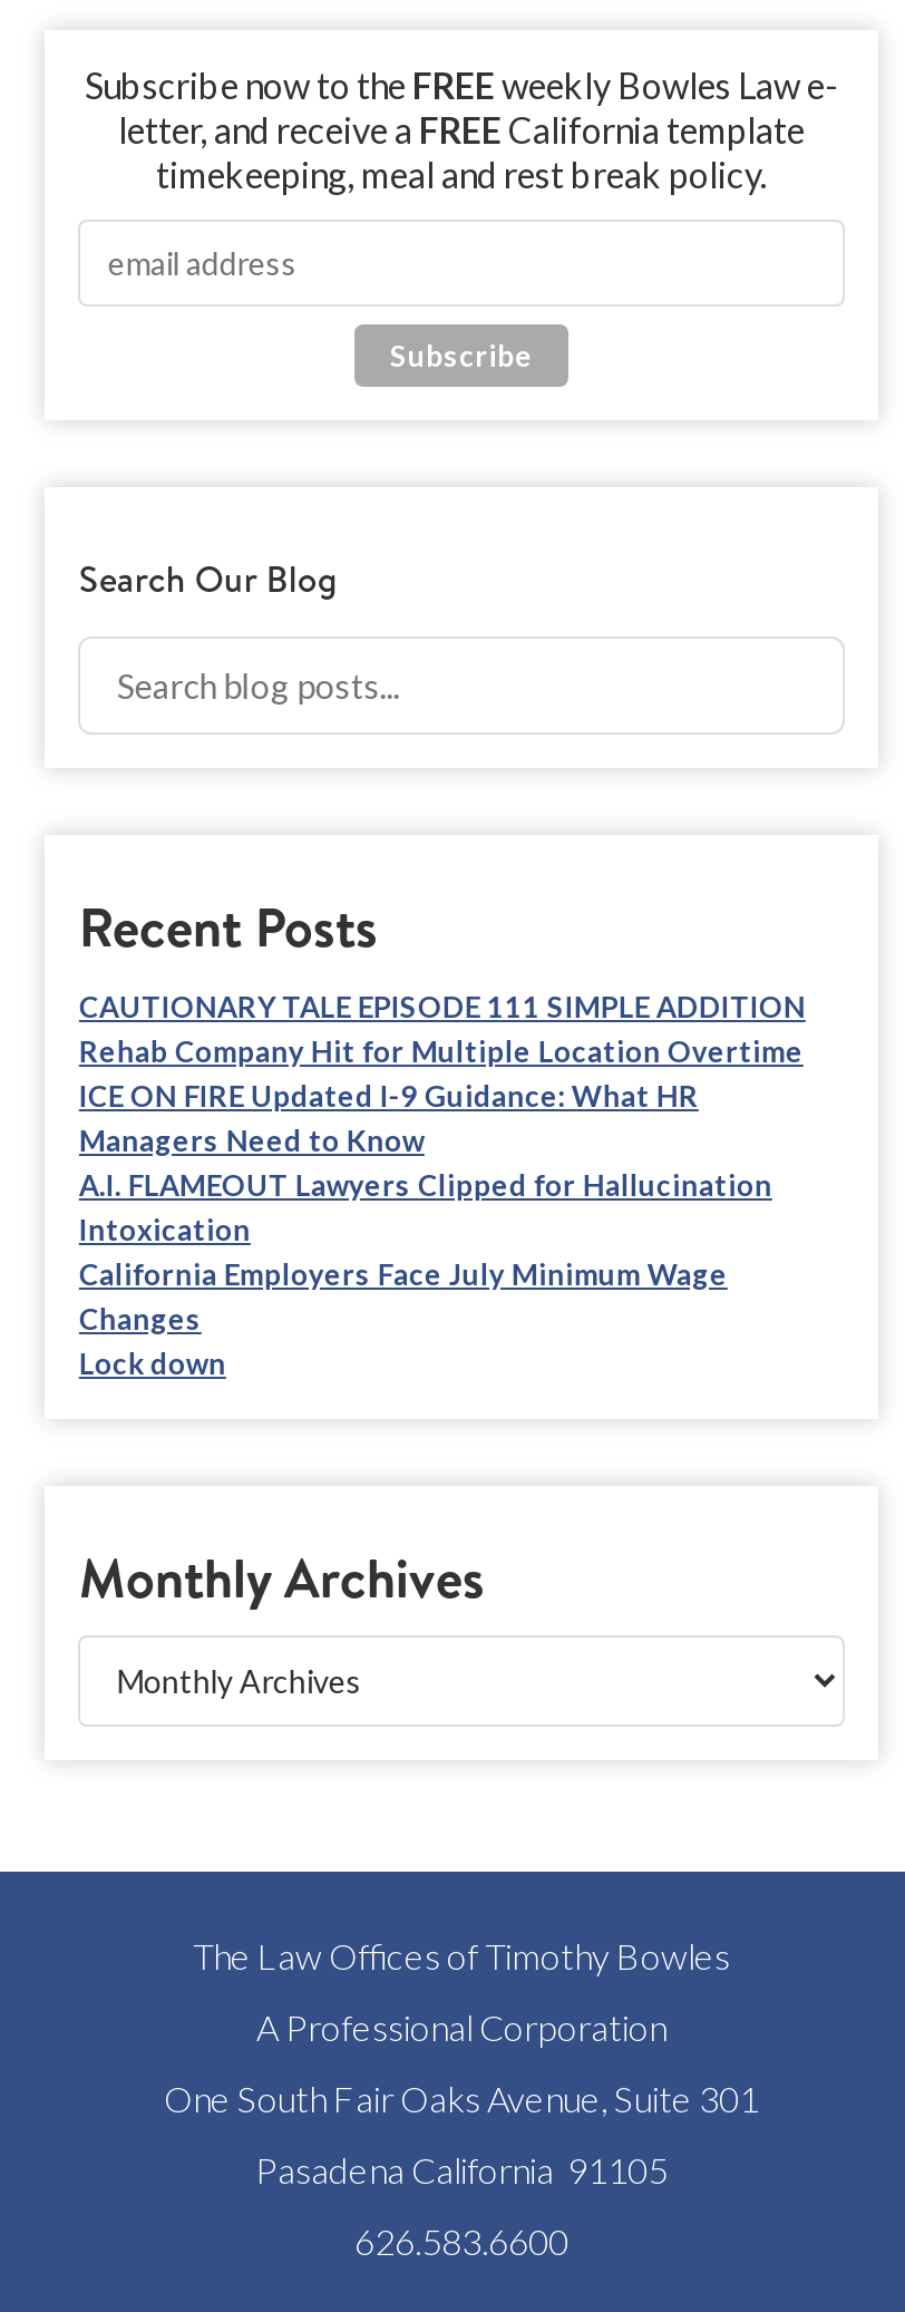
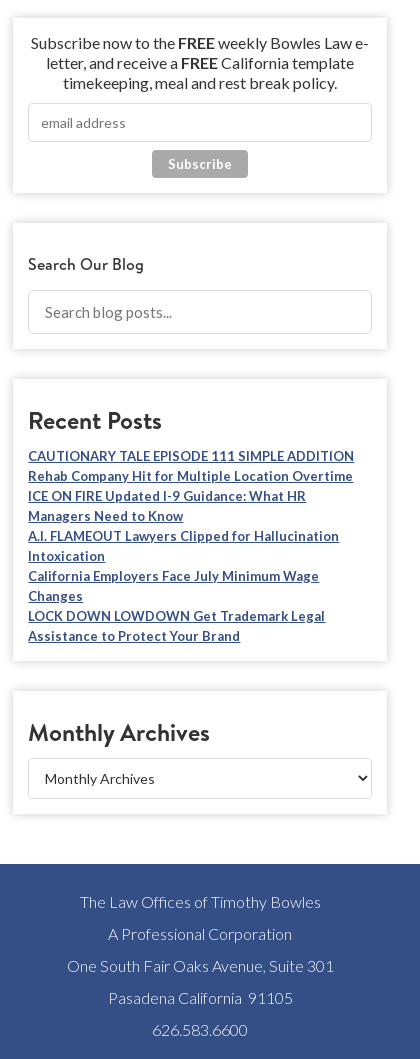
- Lock down
+ LOCK DOWN LOWDOWN Get Trademark Legal
+ Assistance to Protect Your Brand
